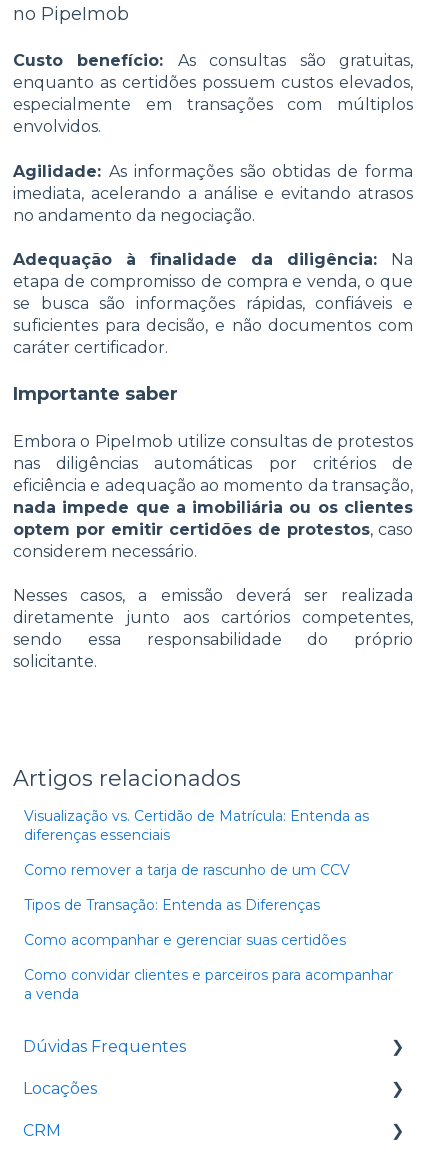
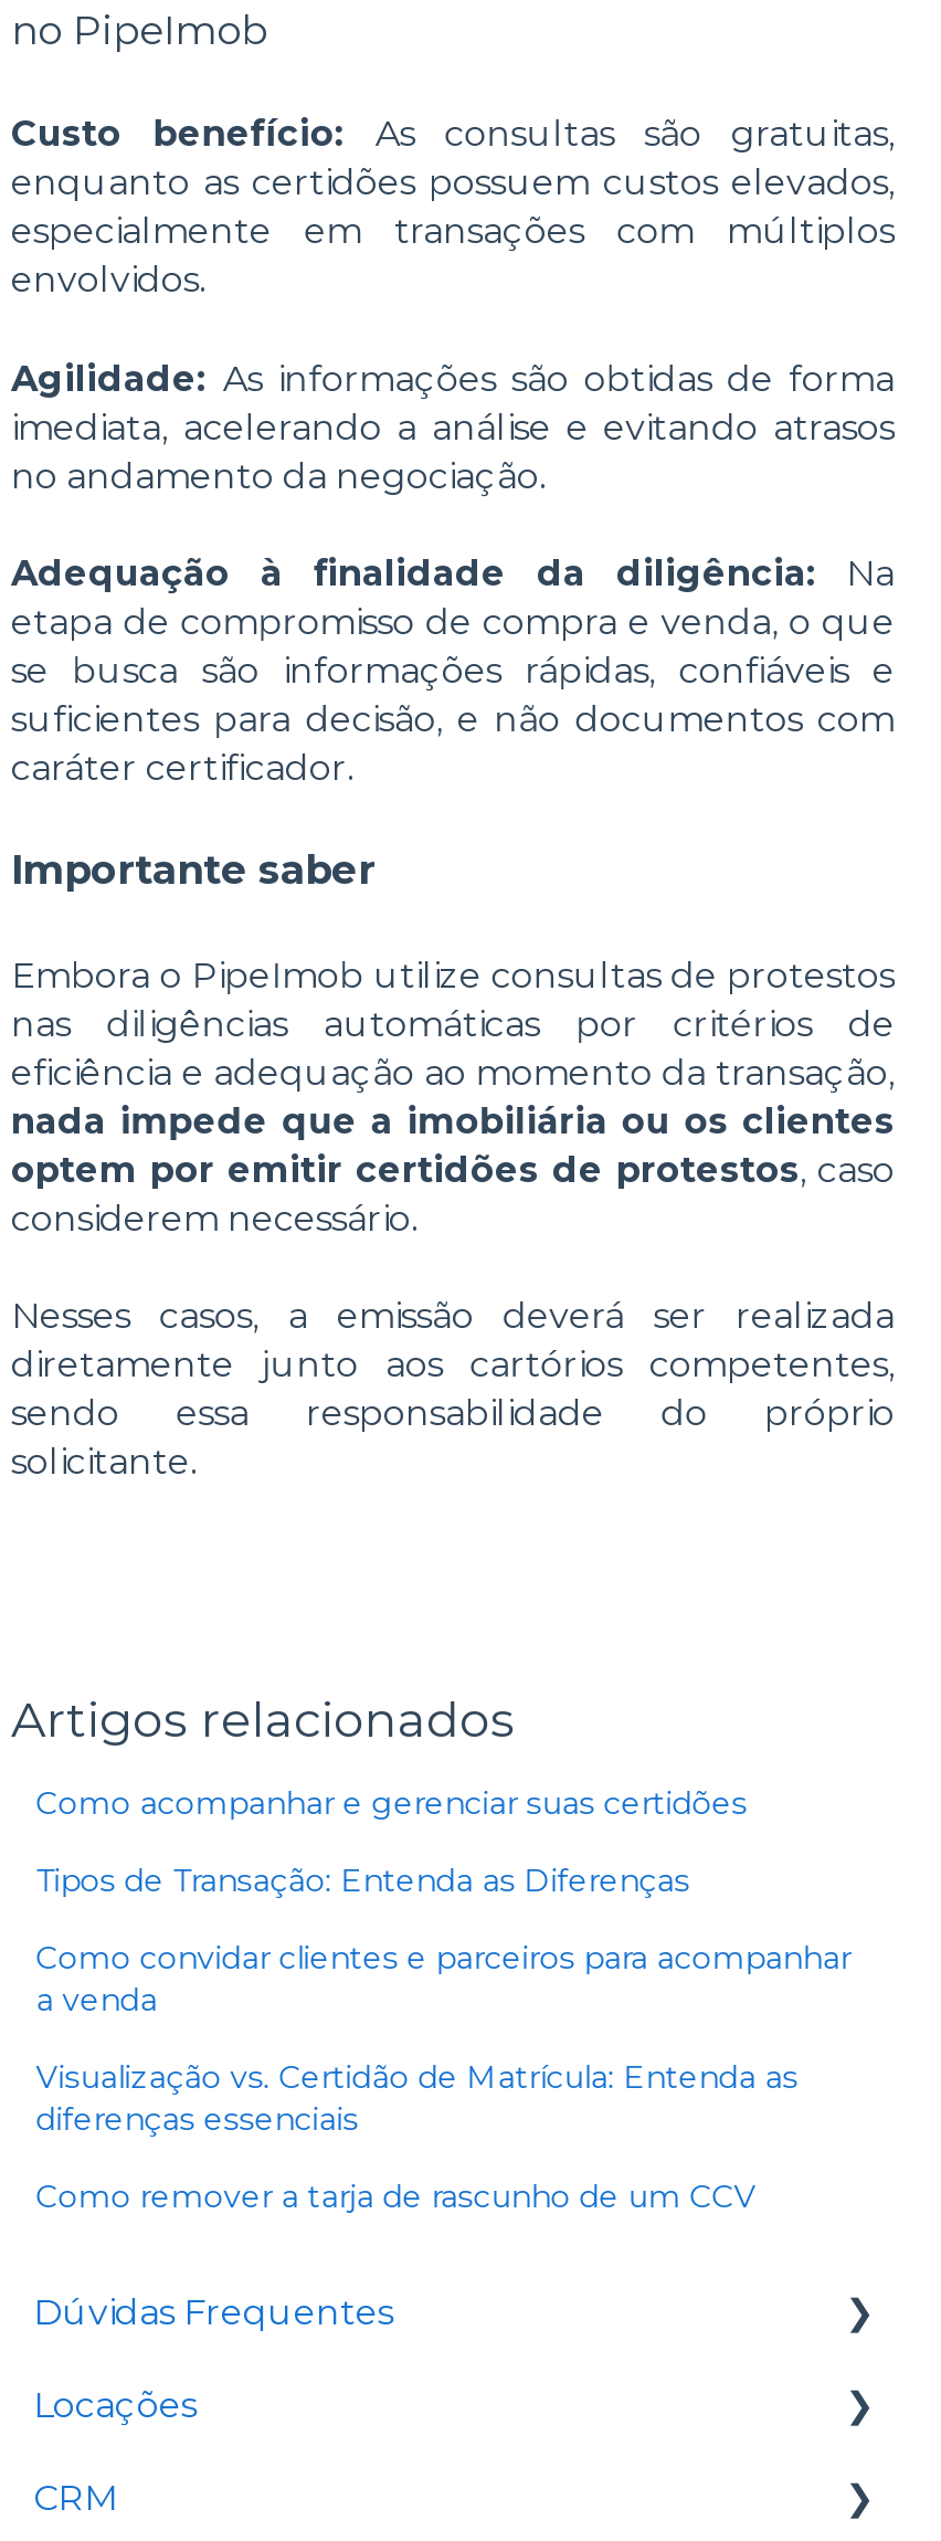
moved down: Visualização vs. Certidão de Matrícula: Entenda as | diferenças essenciais | Como remover a tarja de rascunho de um CCV

moved up: Tipos de Transação: Entenda as Diferenças | Como acompanhar e gerenciar suas certidões | Como convidar clientes e parceiros para acompanhar | a venda
